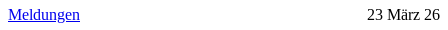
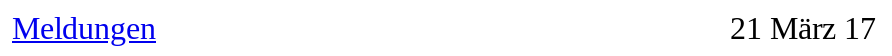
- 23 März 26
+ 21 März 17
